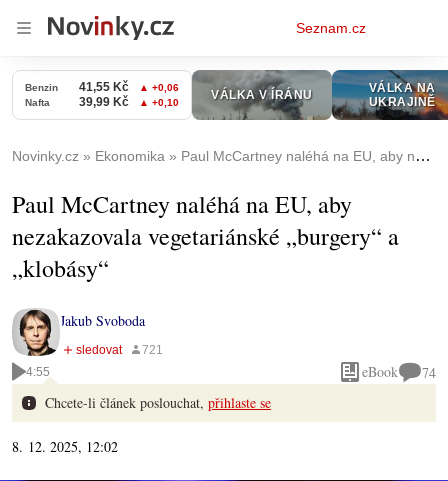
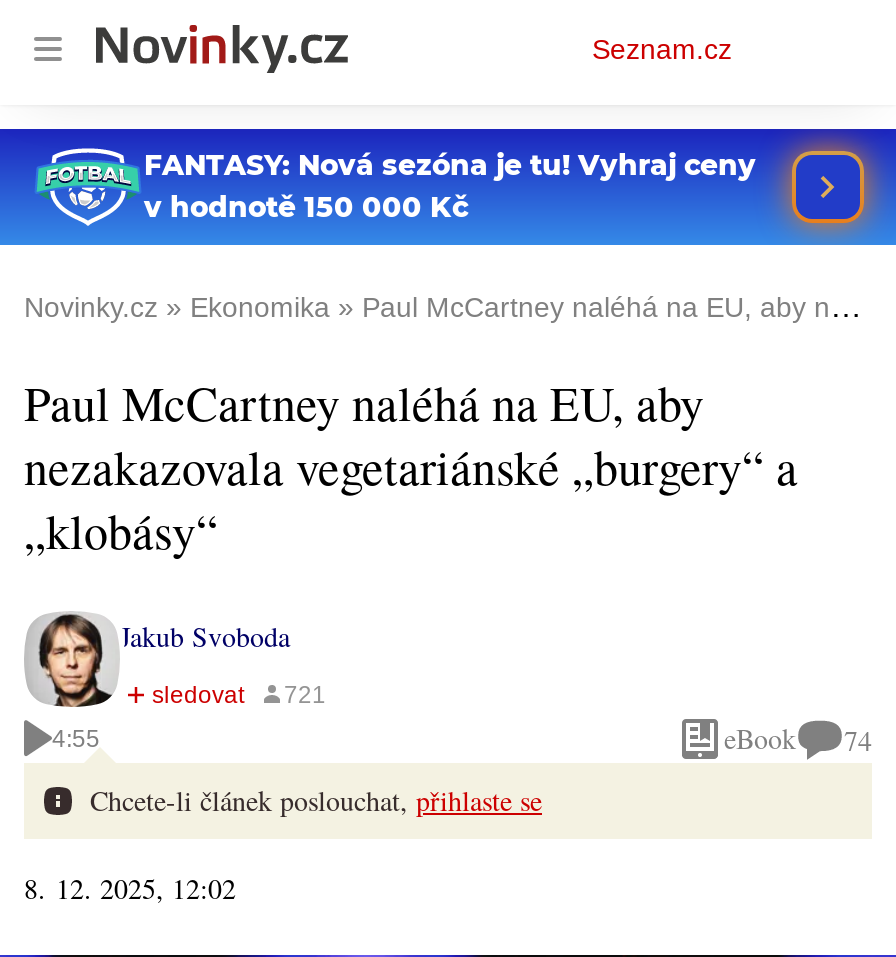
- [image]
+ [image]
